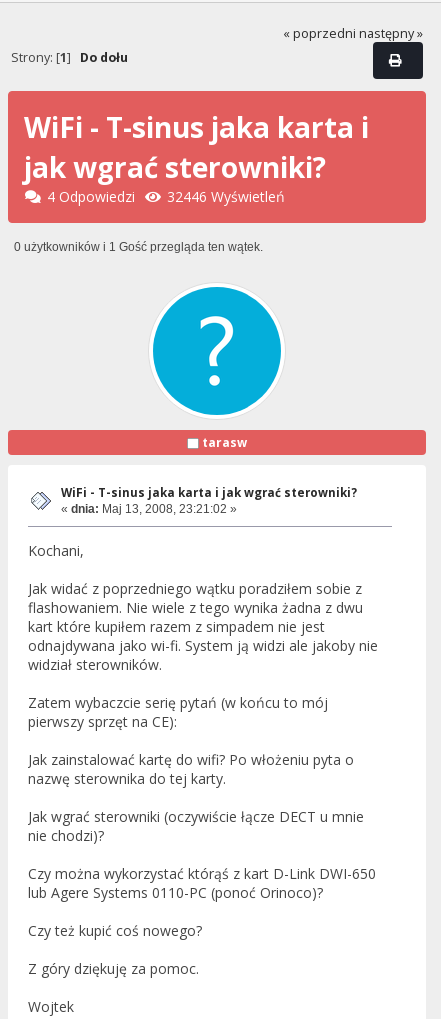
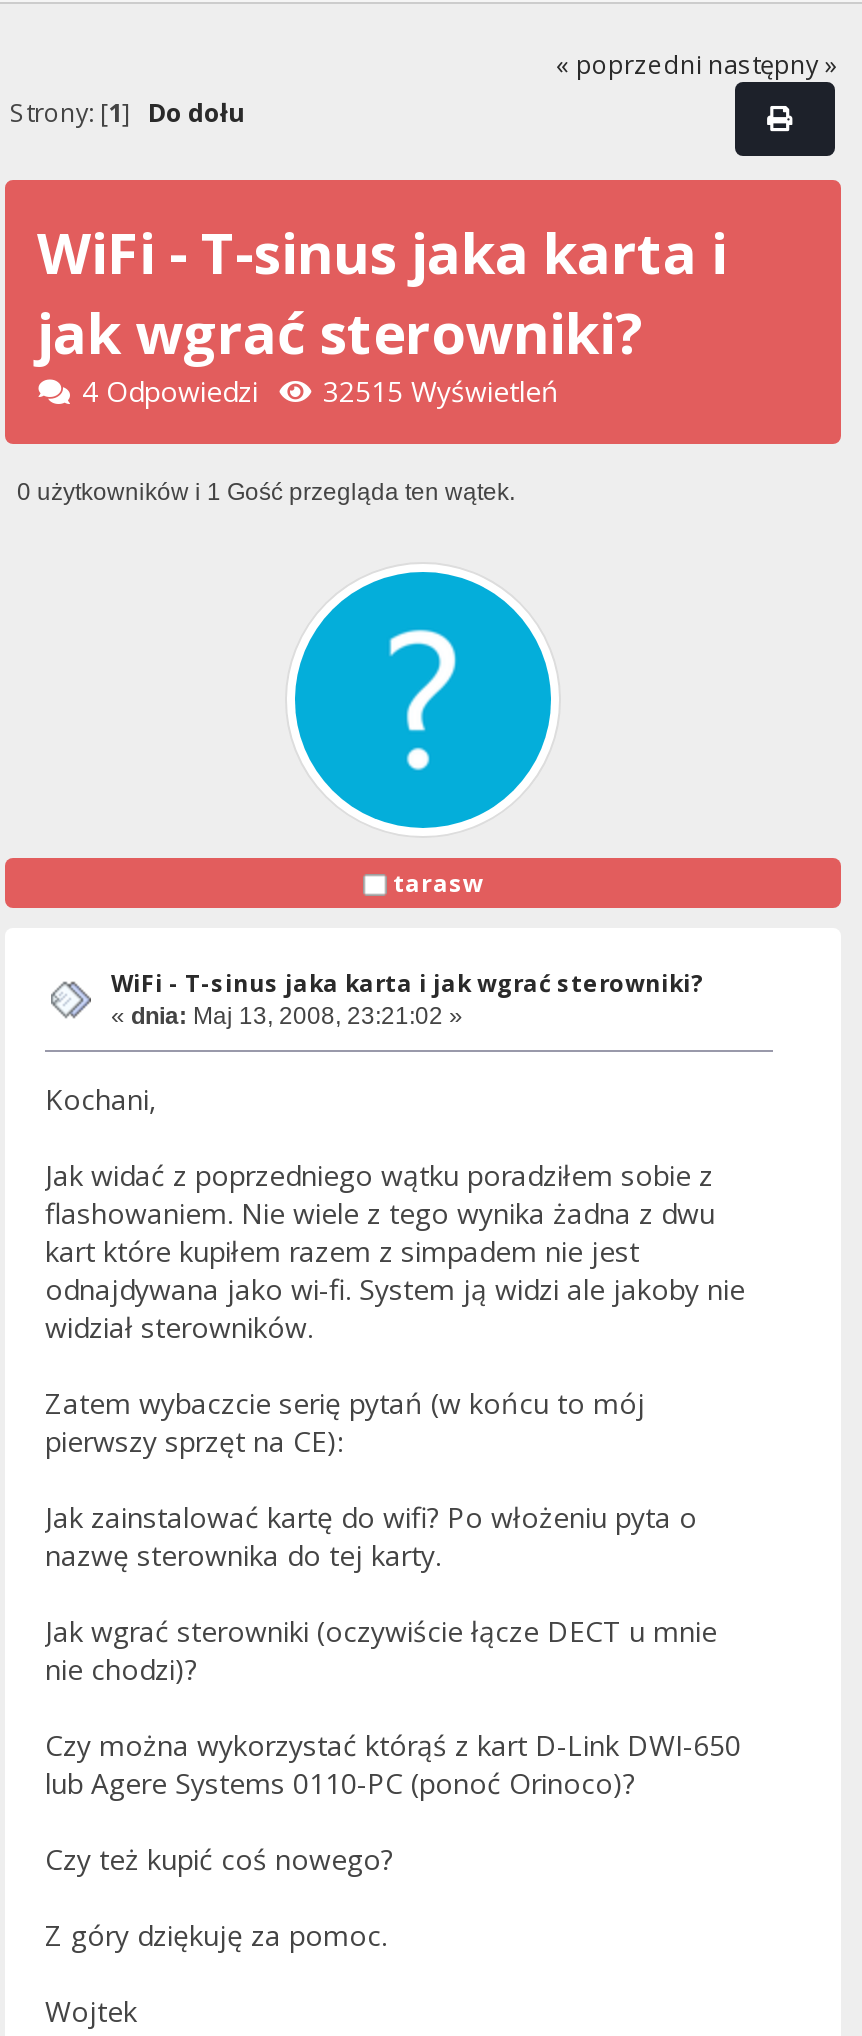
- 4 Odpowiedzi 32446 Wyświetleń
+ 4 Odpowiedzi 32515 Wyświetleń
